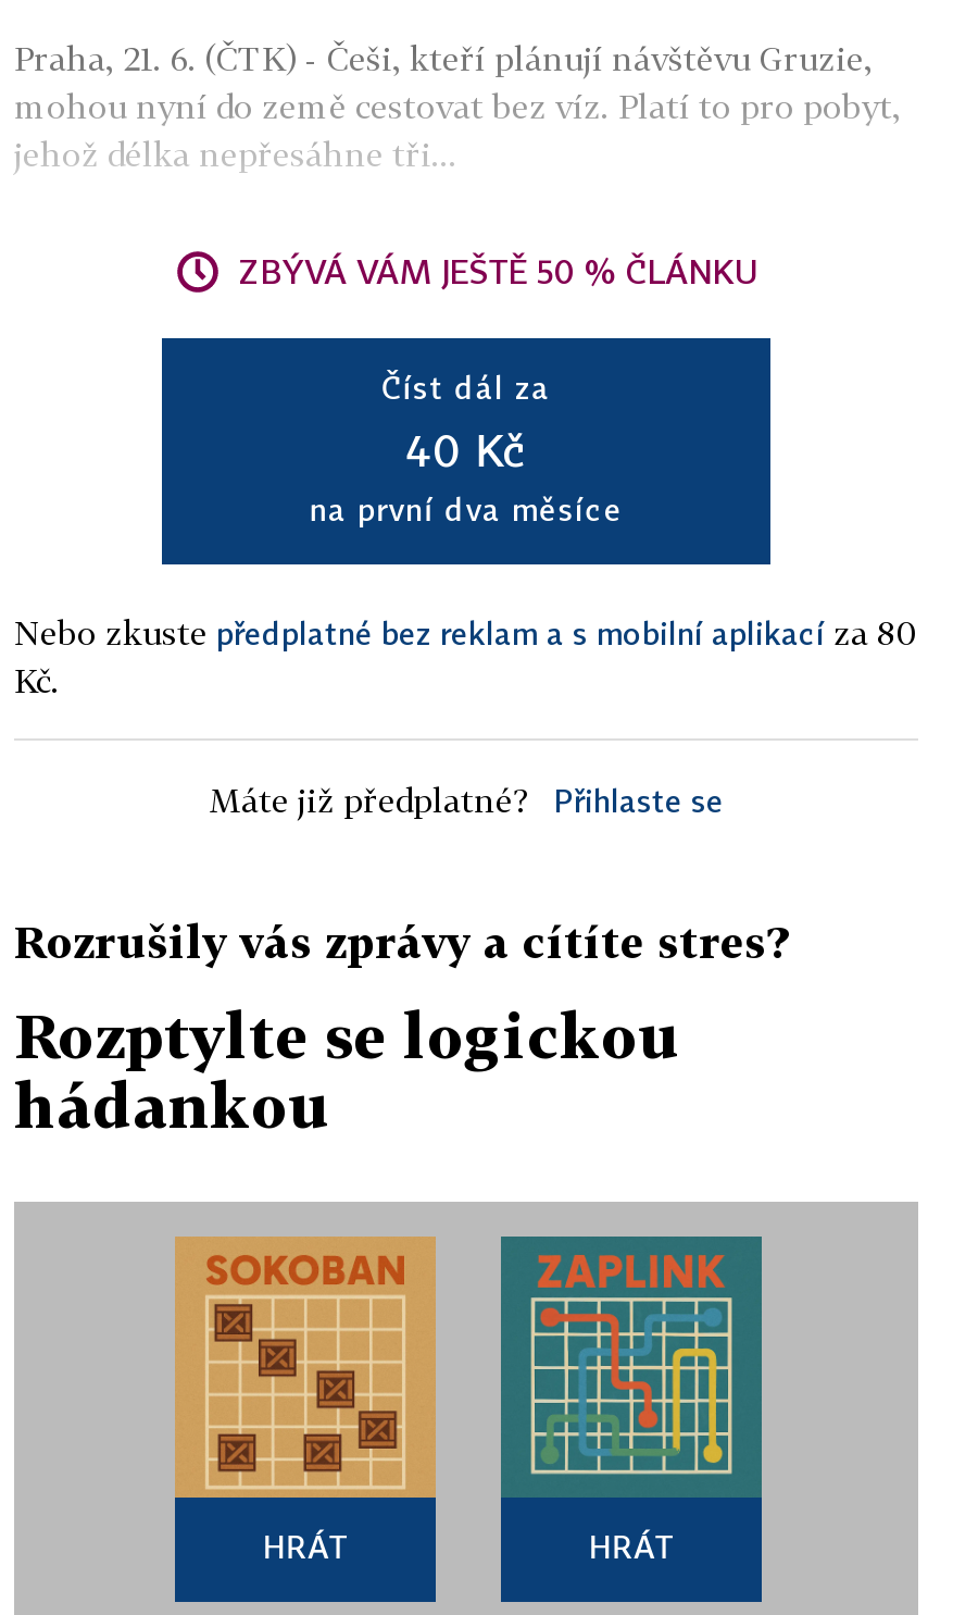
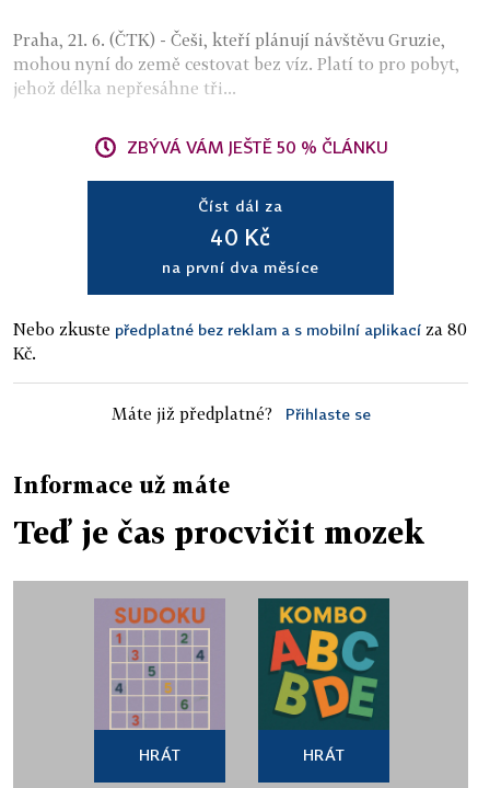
- Rozrušily vás zprávy a cítíte stres?
+ Informace už máte

- Rozptylte se logickou
- hádankou
+ Teď je čas procvičit mozek

- [image]
+ [image]

- [image]
+ [image]
